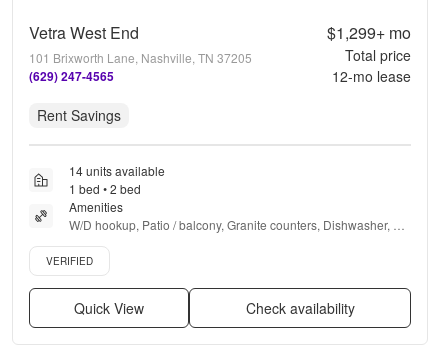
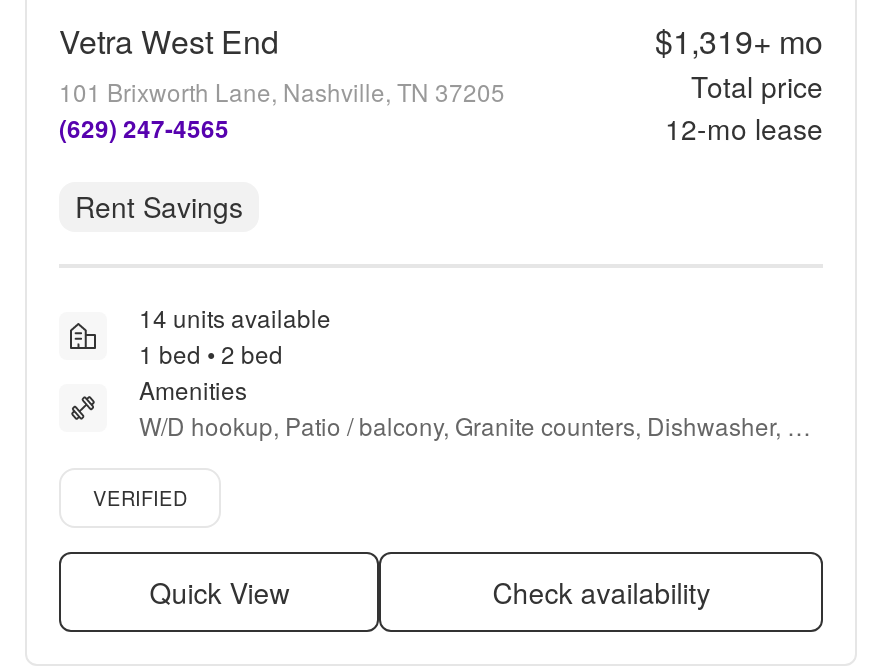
- $1,299+ mo
+ $1,319+ mo
